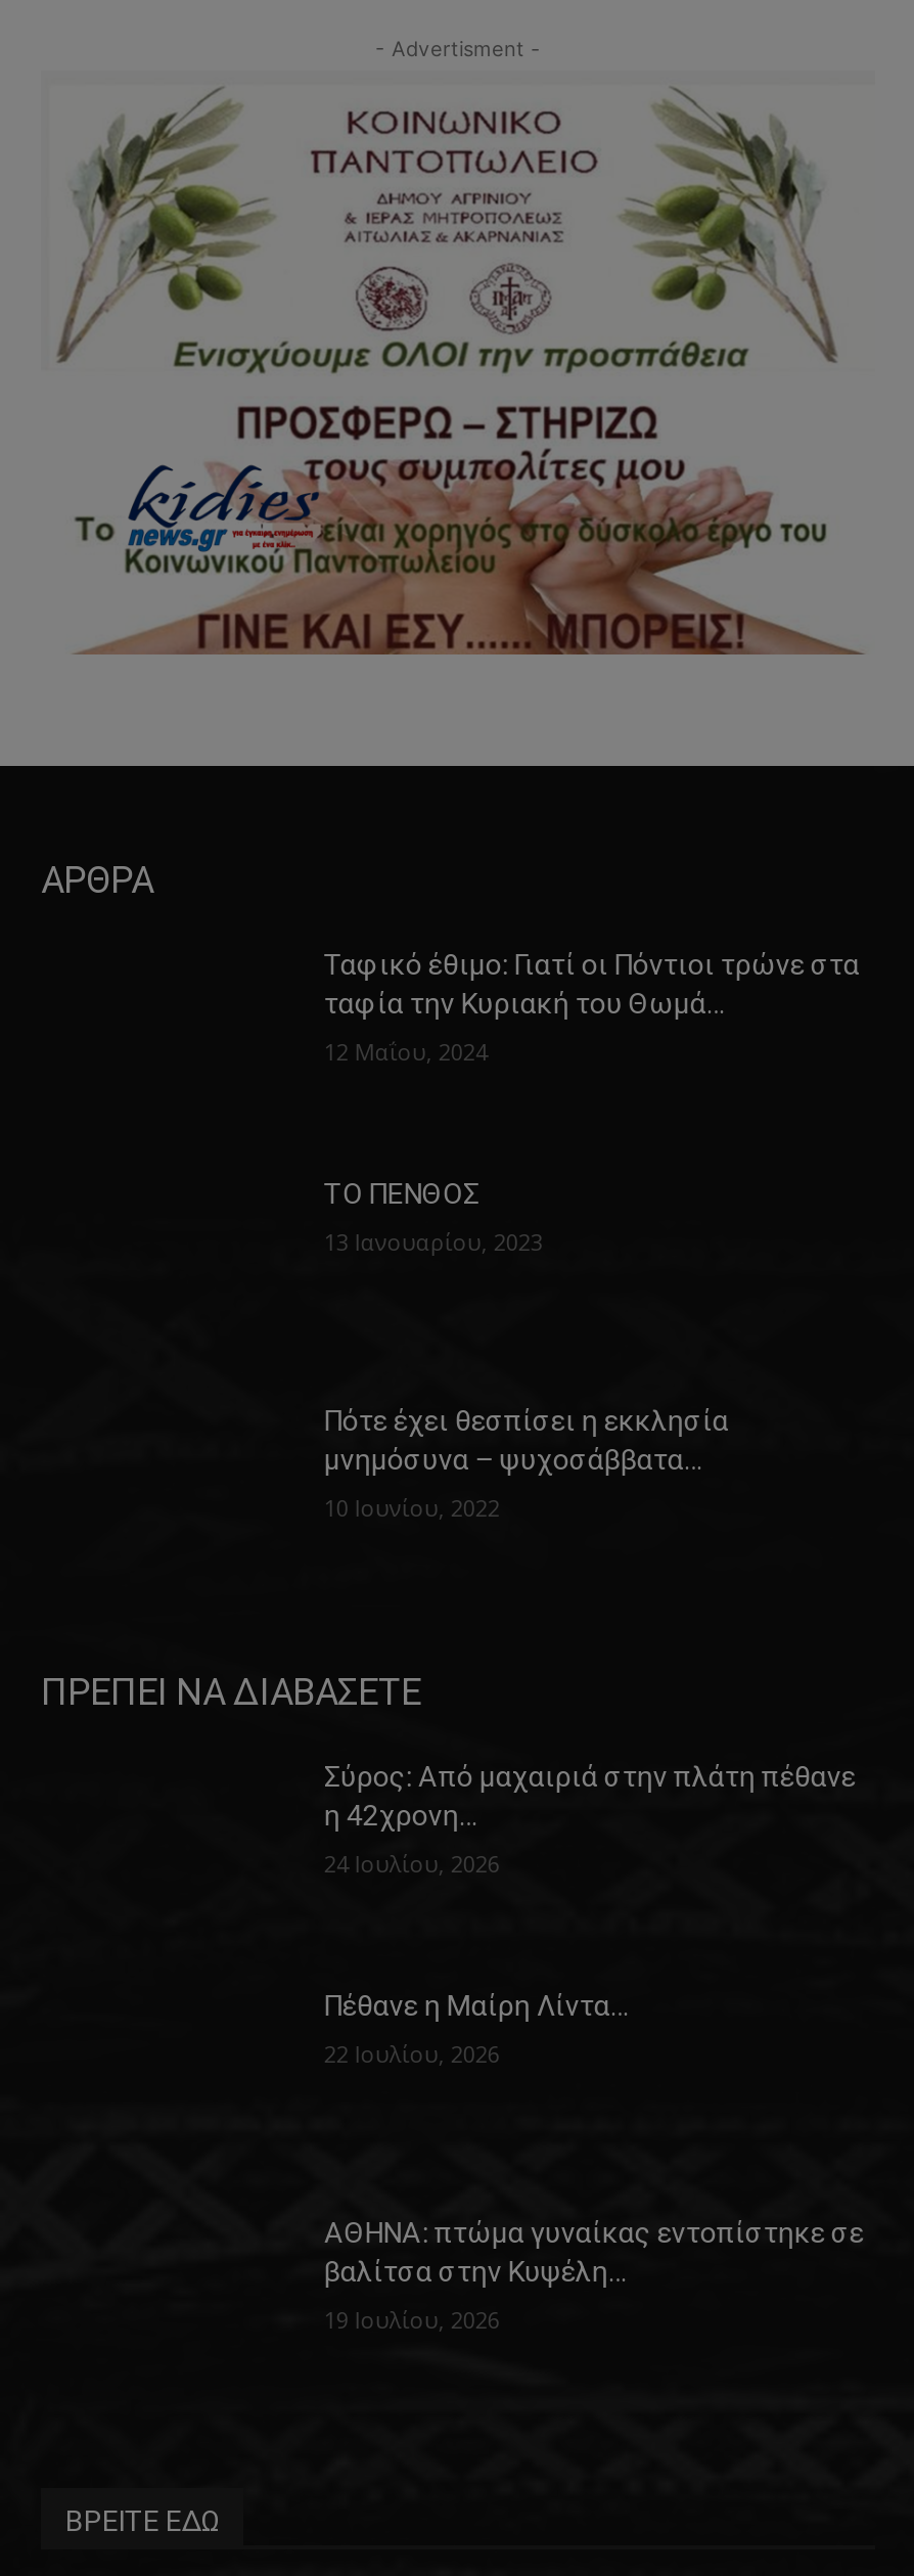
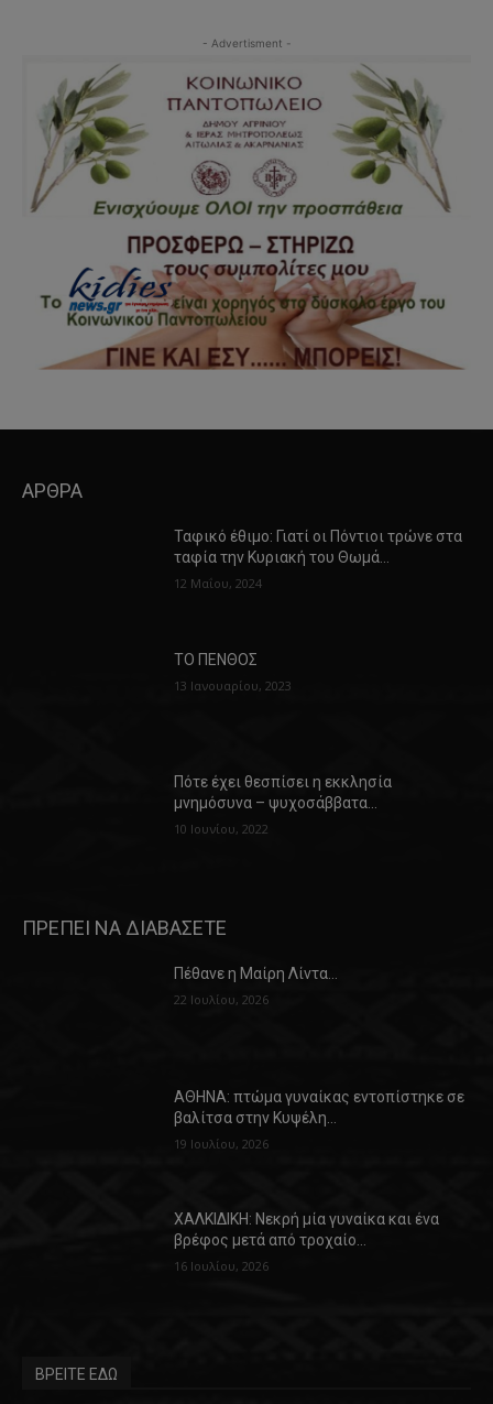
- Σύρος: Από μαχαιριά στην πλάτη πέθανε
- η 42χρονη…
- 24 Ιουλίου, 2026

moved up: Πέθανε η Μαίρη Λίντα… | 22 Ιουλίου, 2026 | ΑΘΗΝΑ: πτώμα γυναίκας εντοπίστηκε σε | βαλίτσα στην Κυψέλη… | 19 Ιουλίου, 2026

+ ΧΑΛΚΙΔΙΚΗ: Νεκρή μία γυναίκα και ένα
+ βρέφος μετά από τροχαίο…
+ 16 Ιουλίου, 2026
